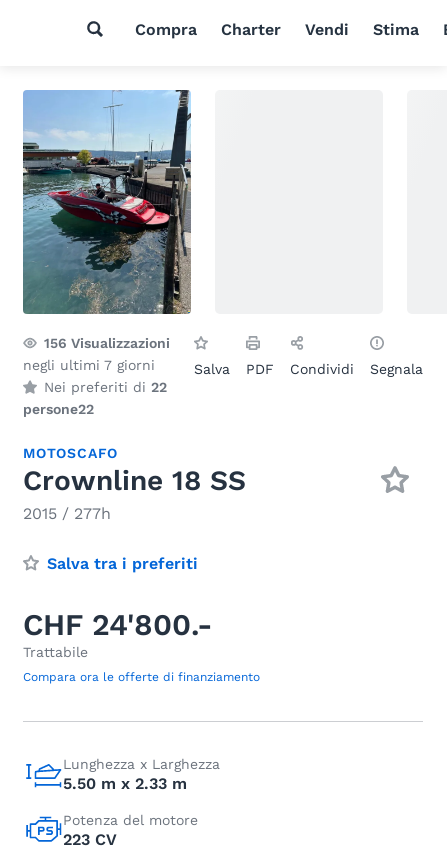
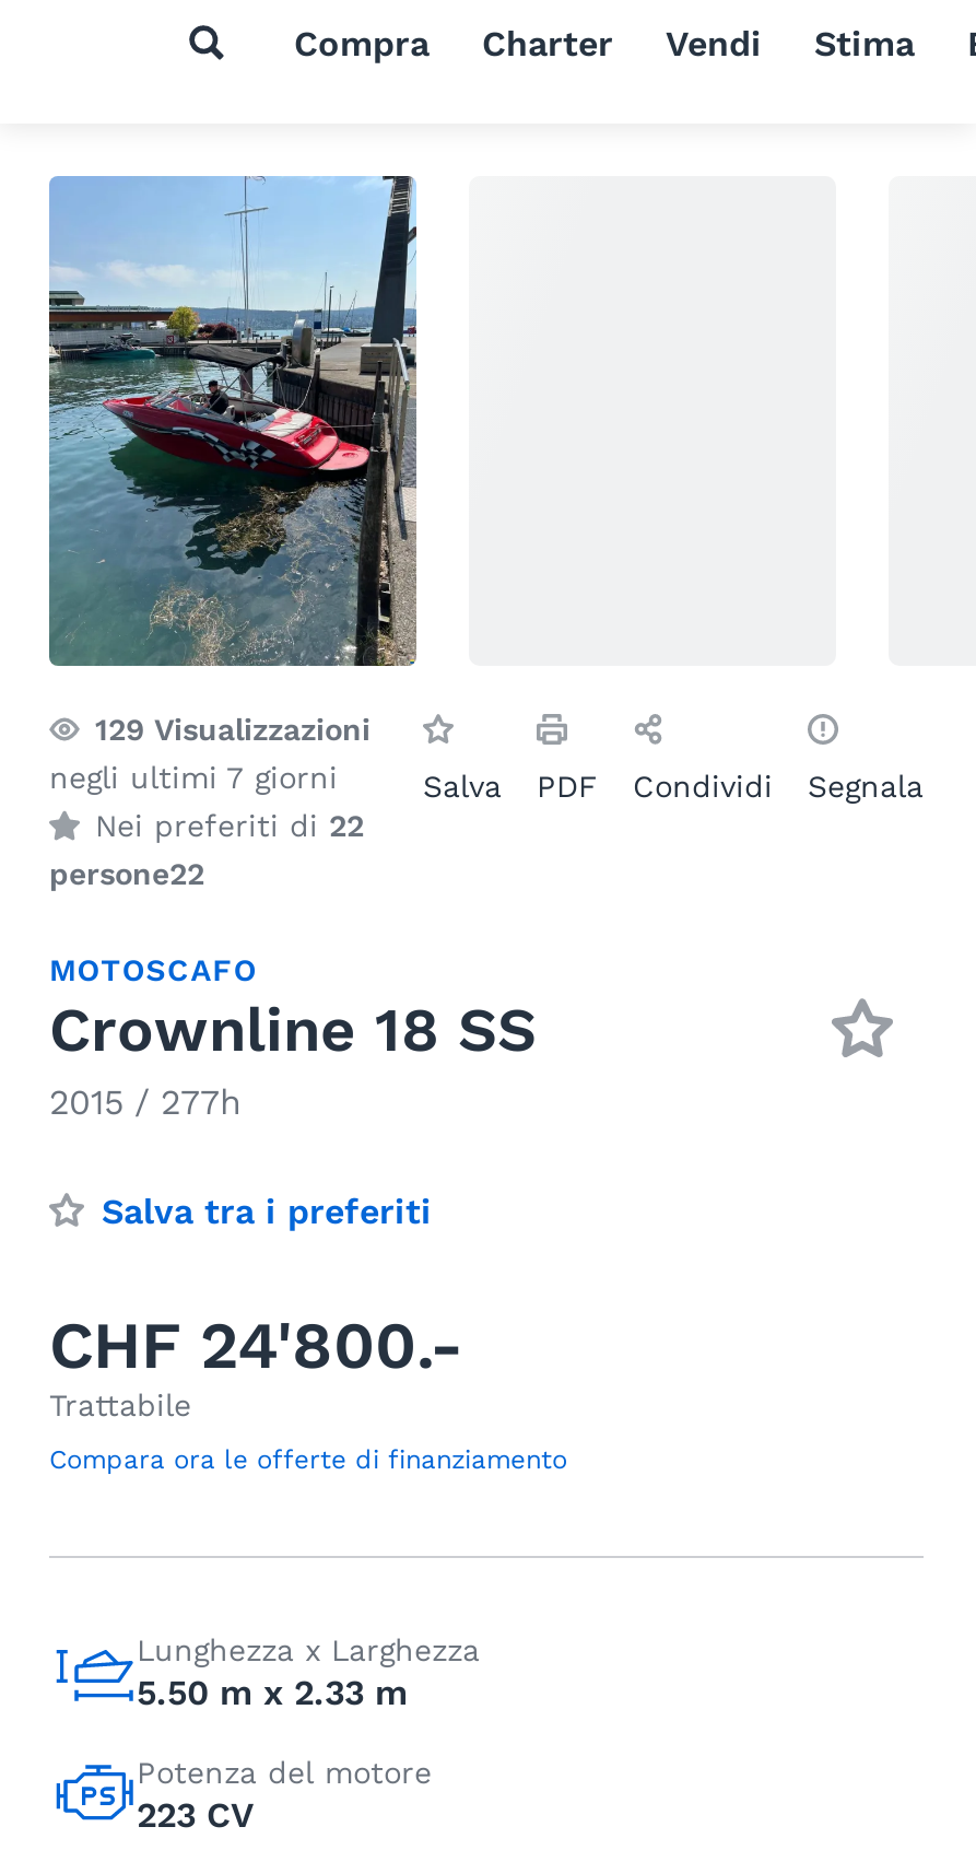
- 156 Visualizzazioni
+ 129 Visualizzazioni
